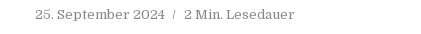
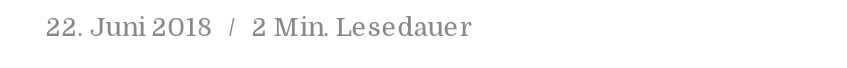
- 25. September 2024 2 Min. Lesedauer
+ 22. Juni 2018 2 Min. Lesedauer
